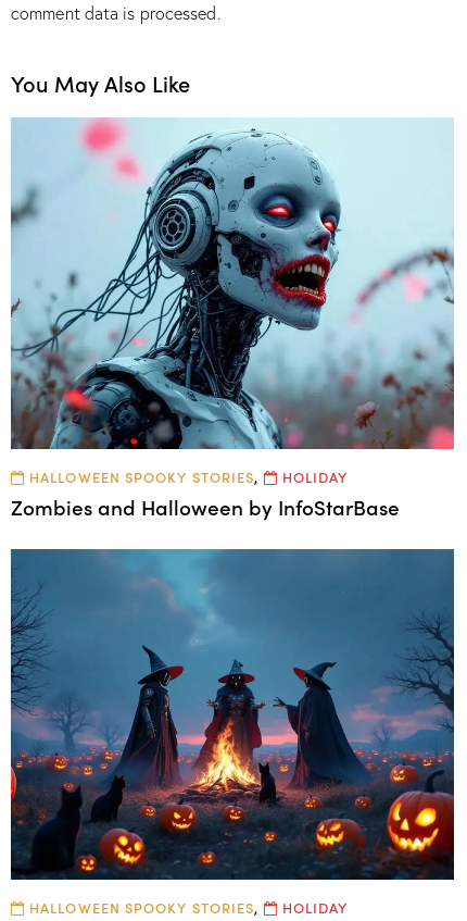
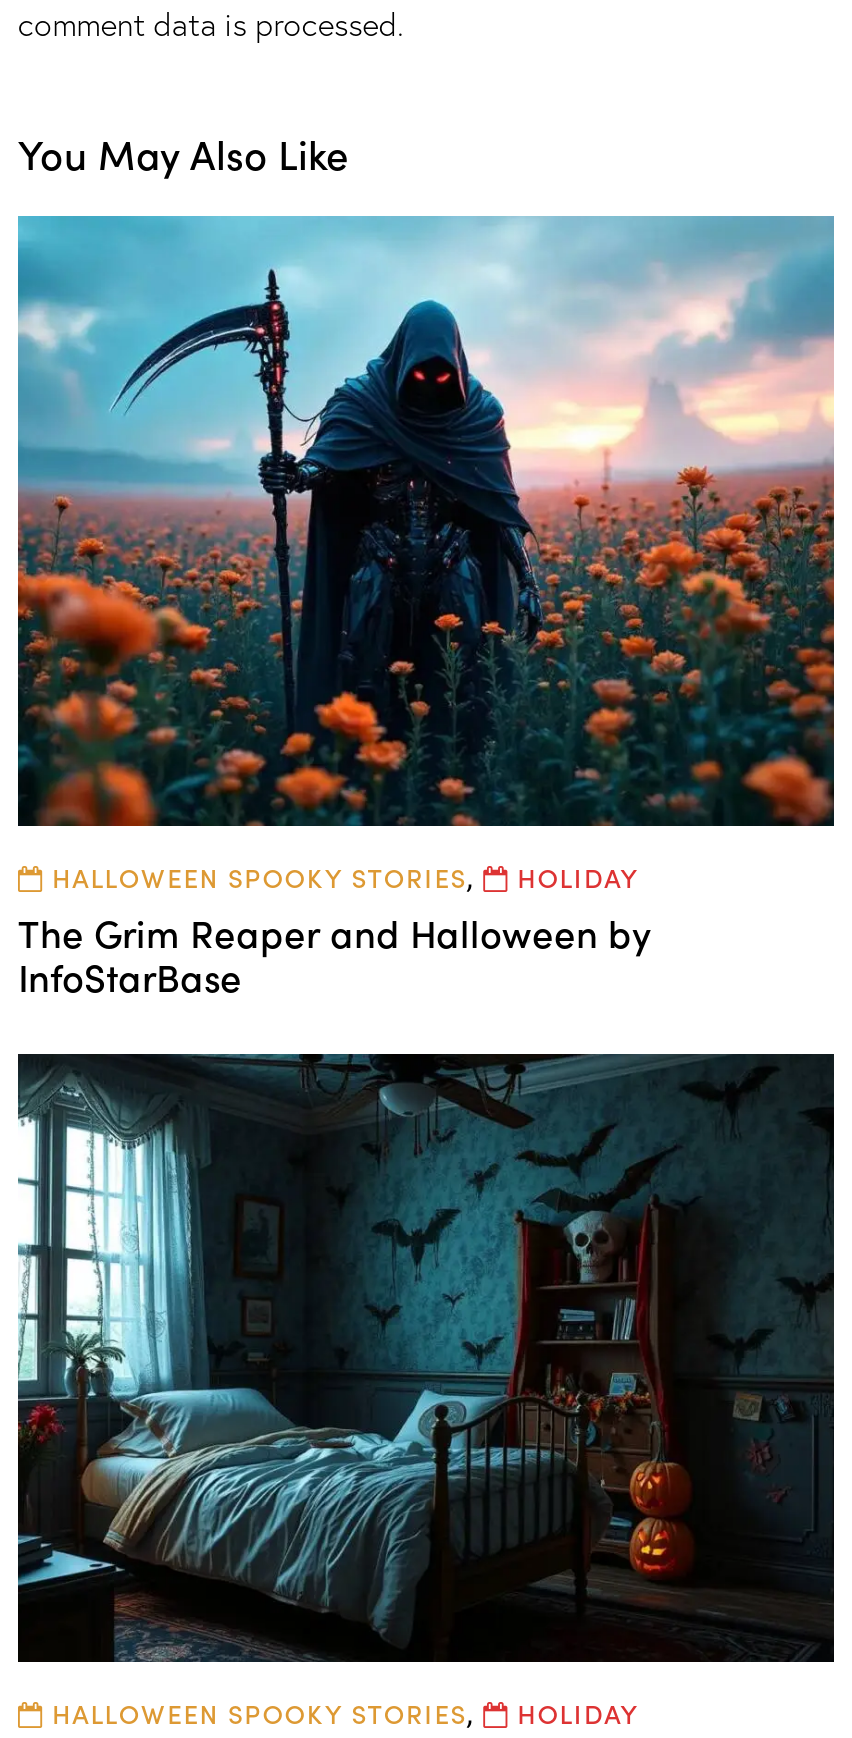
- [image]
- Zombies and Halloween by InfoStarBase
+ [image]
+ The Grim Reaper and Halloween by
+ InfoStarBase

- [image]
+ [image]
